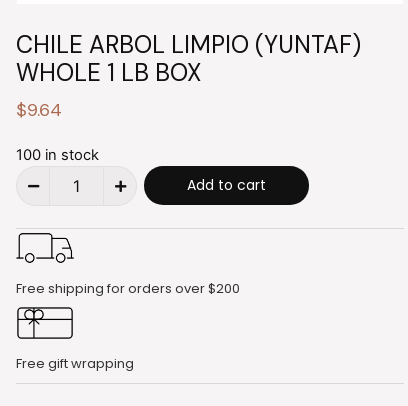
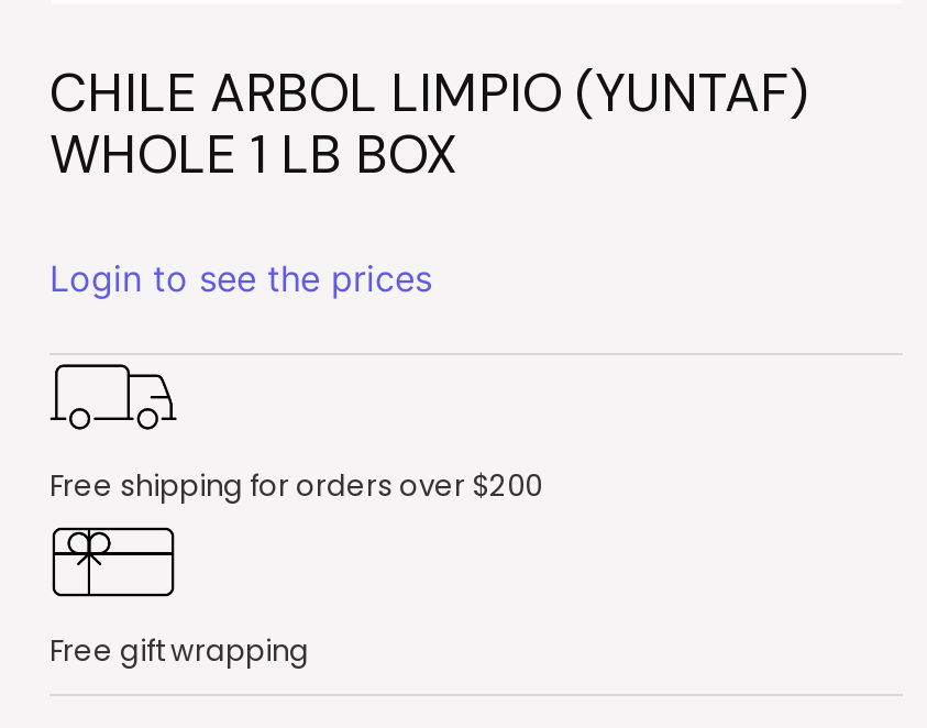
- $9.64
- 100 in stock
- Add to cart
+ Login to see the prices
